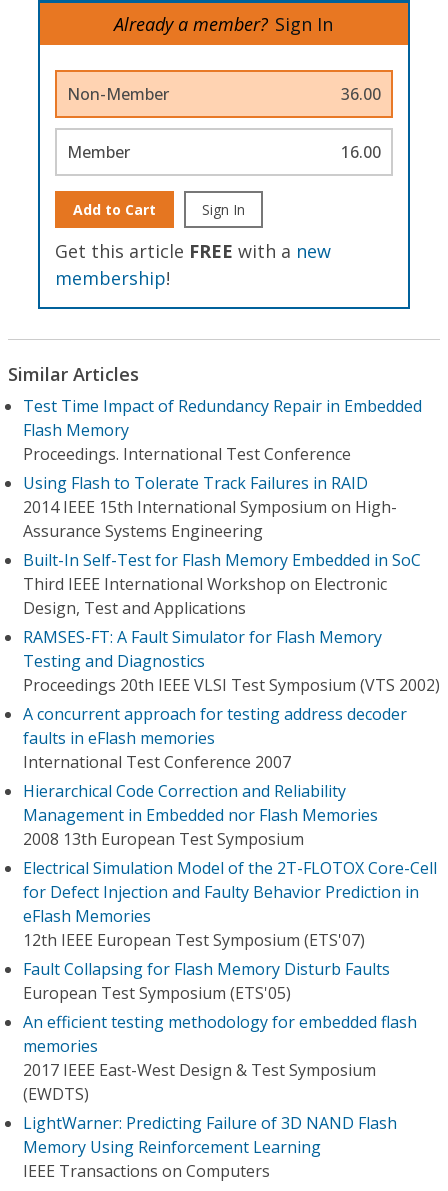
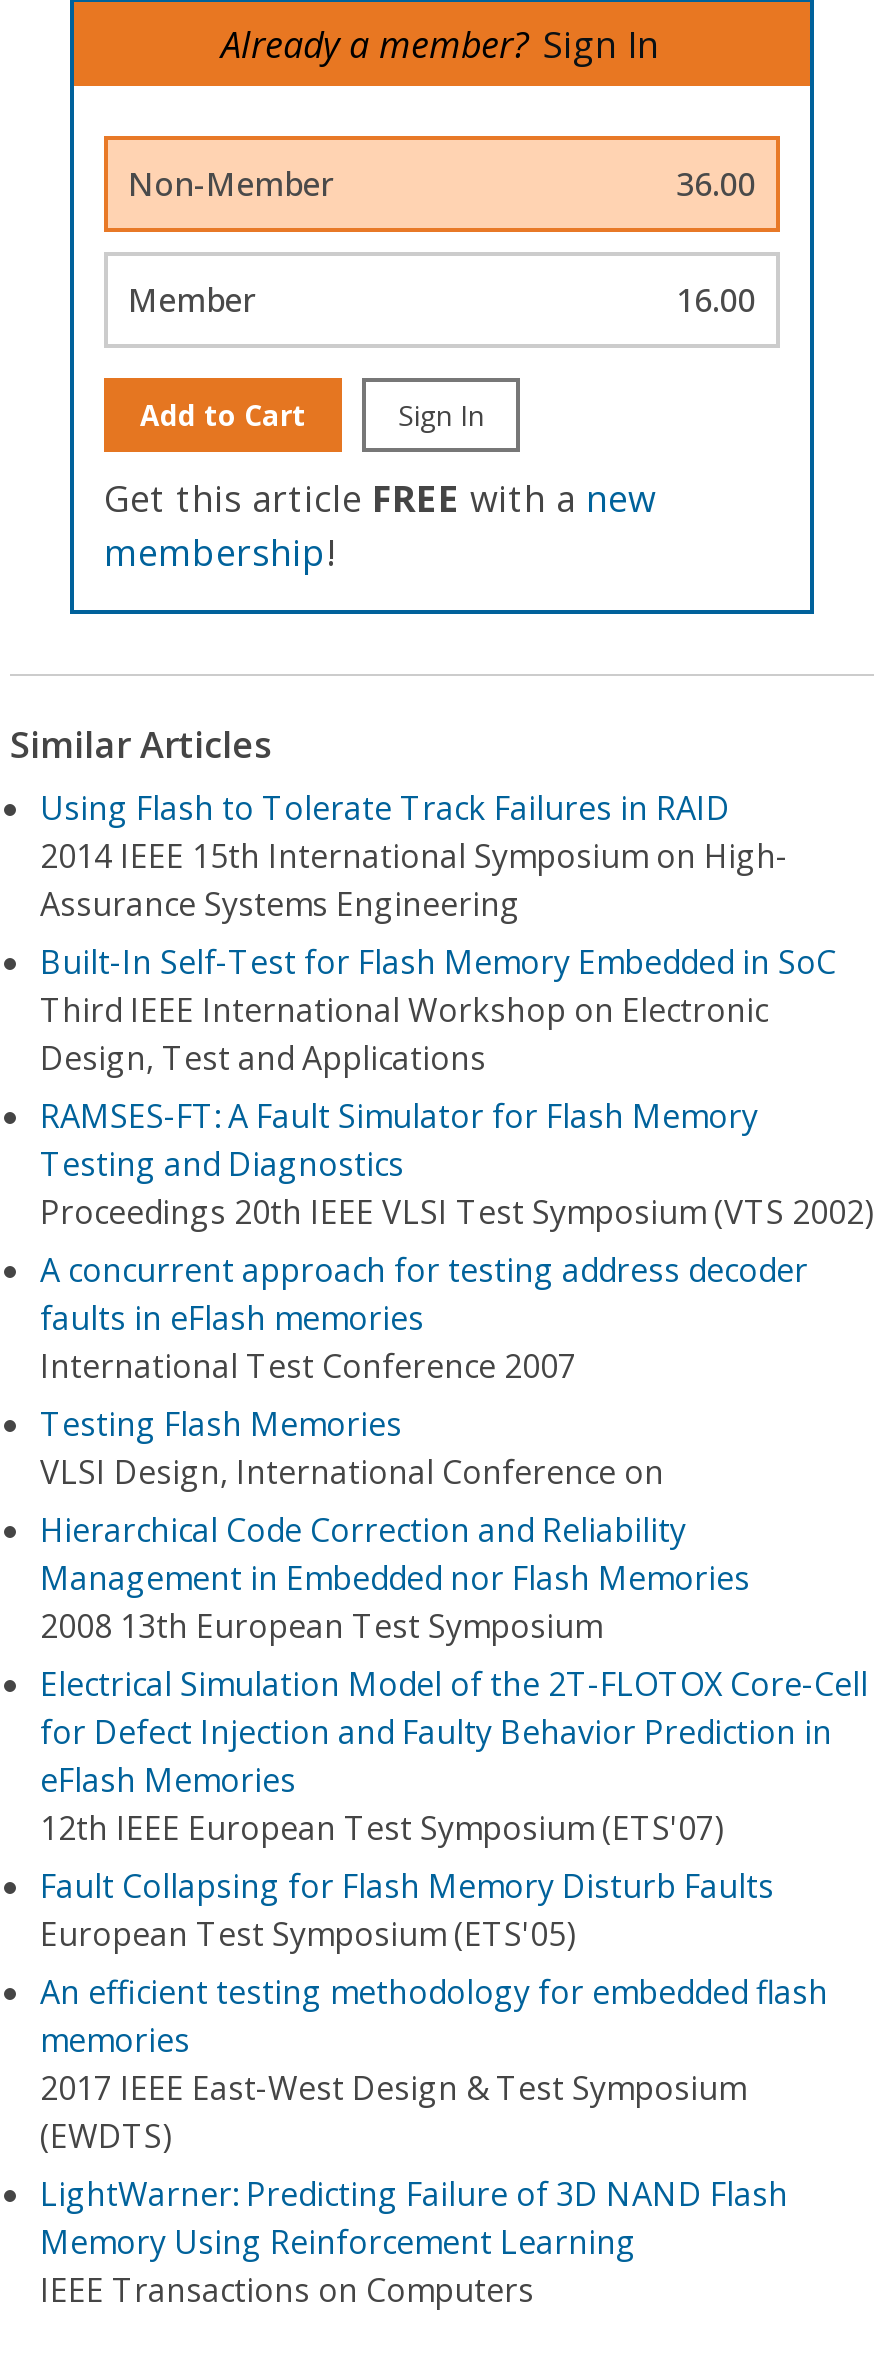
- Test Time Impact of Redundancy Repair in Embedded
- Flash Memory
- Proceedings. International Test Conference

moved up: Using Flash to Tolerate Track Failures in RAID | 2014 IEEE 15th International Symposium on High- | Assurance Systems Engineering | ... | faults in eFlash memories | International Test Conference 2007

+ Testing Flash Memories
+ VLSI Design, International Conference on
